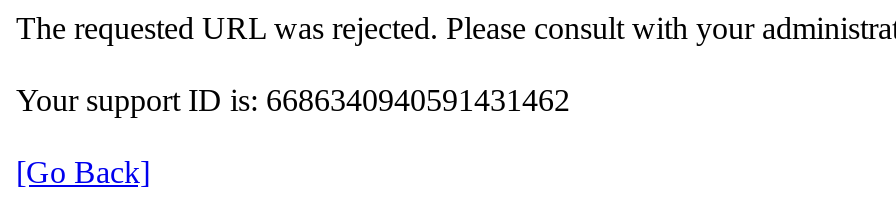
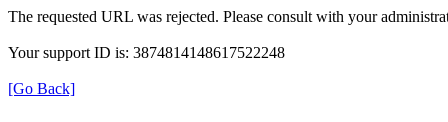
- Your support ID is: 6686340940591431462
+ Your support ID is: 3874814148617522248
